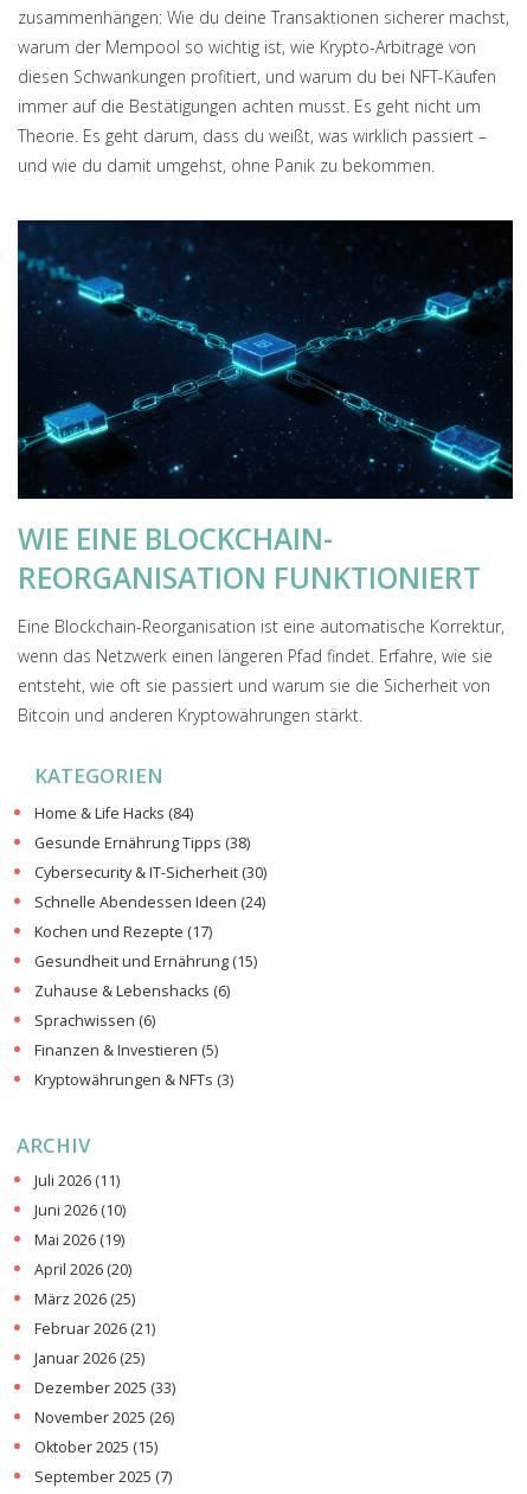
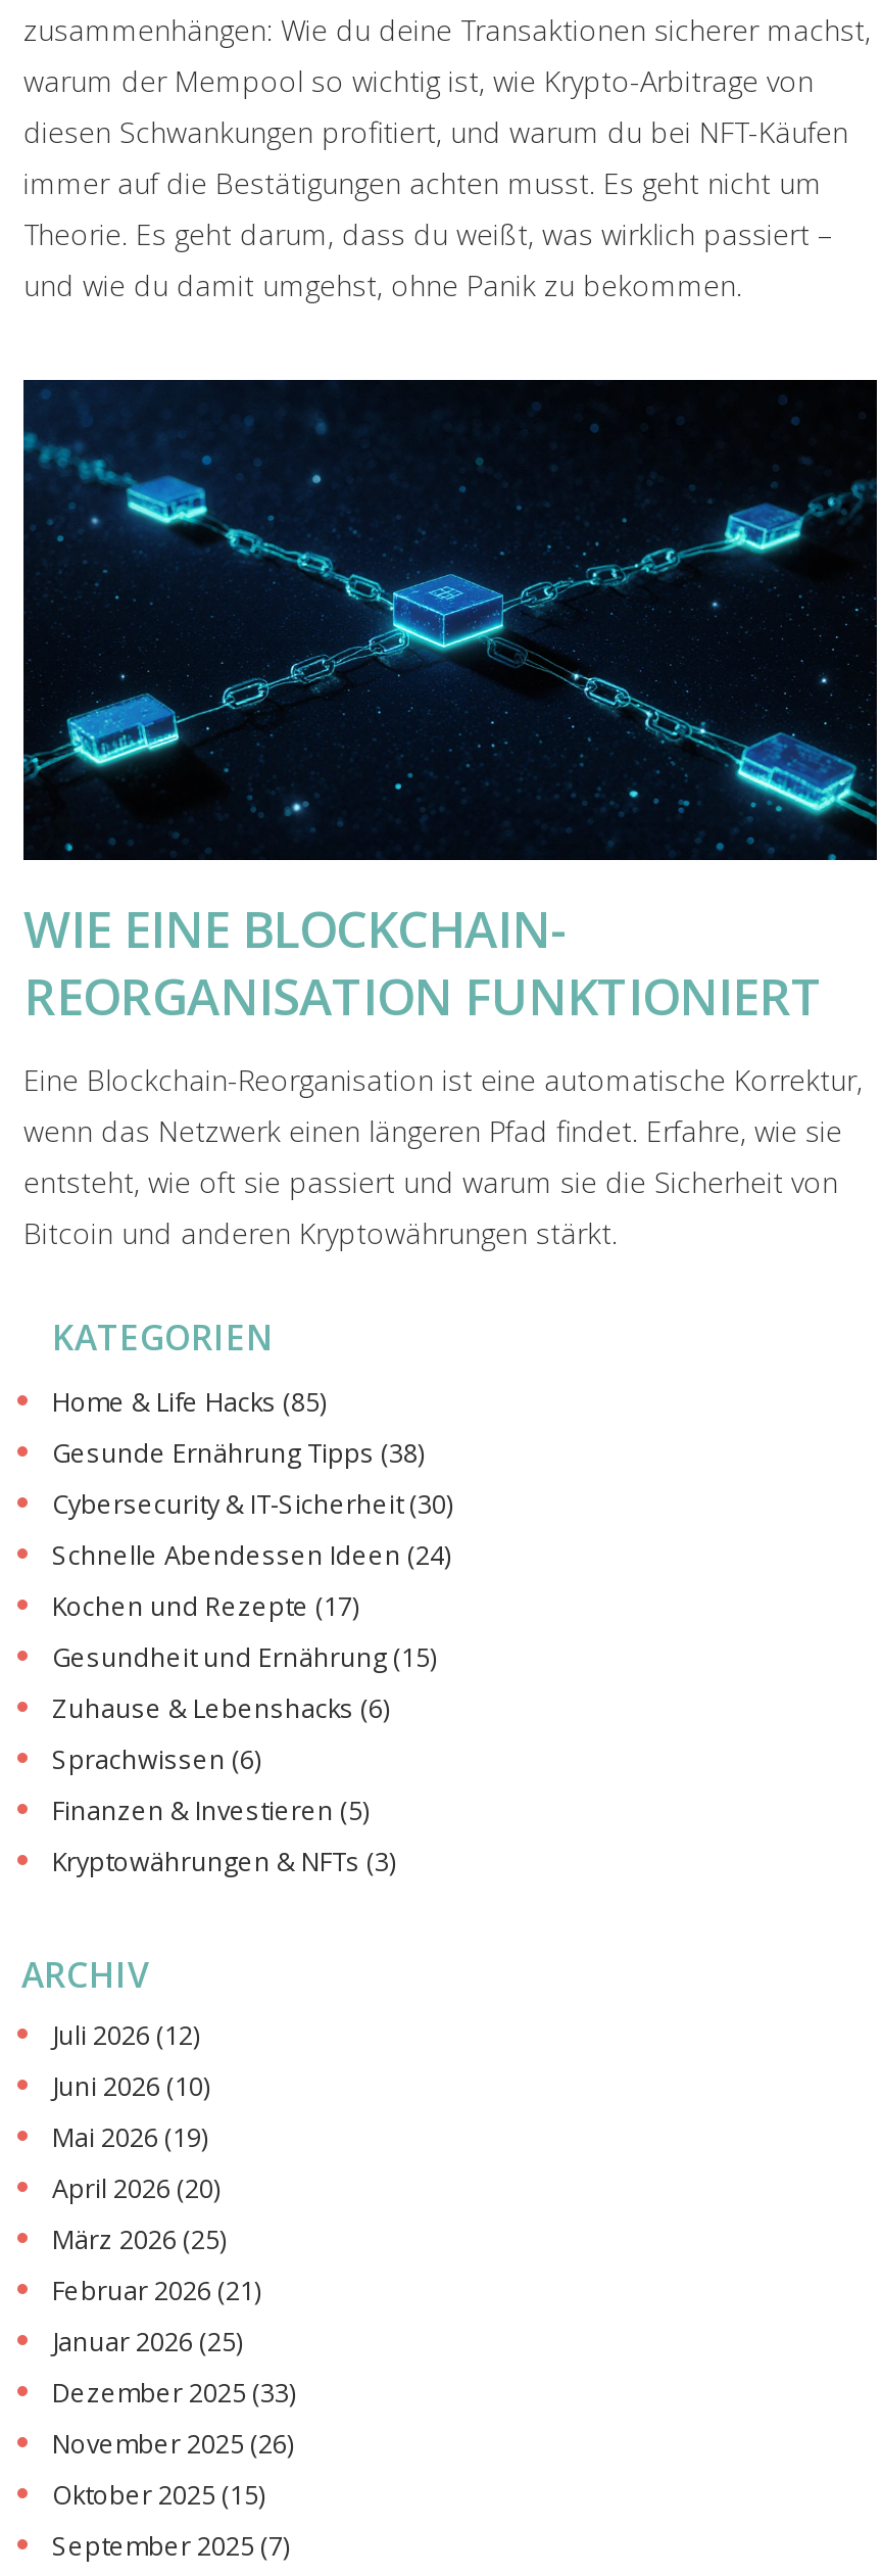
- Home & Life Hacks (84)
+ Home & Life Hacks (85)

- Juli 2026 (11)
+ Juli 2026 (12)
